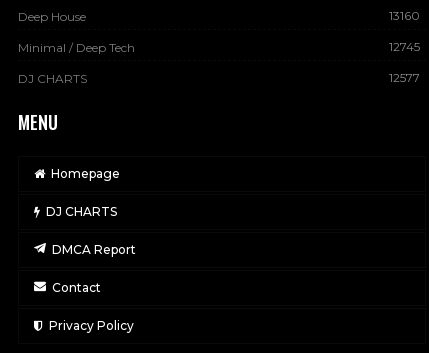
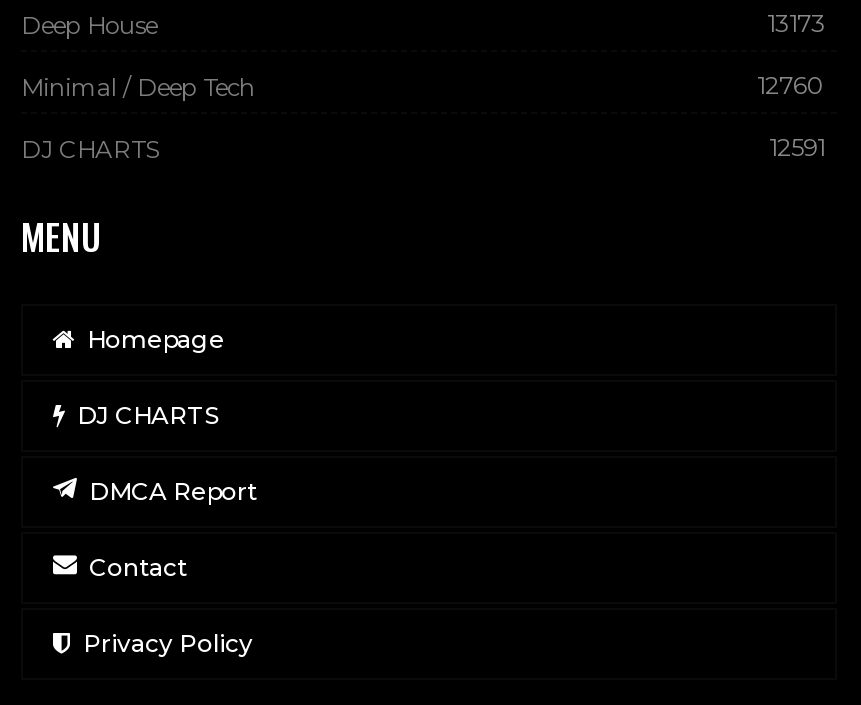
- 13160
+ 13173

- 12745
+ 12760

- 12577
+ 12591
